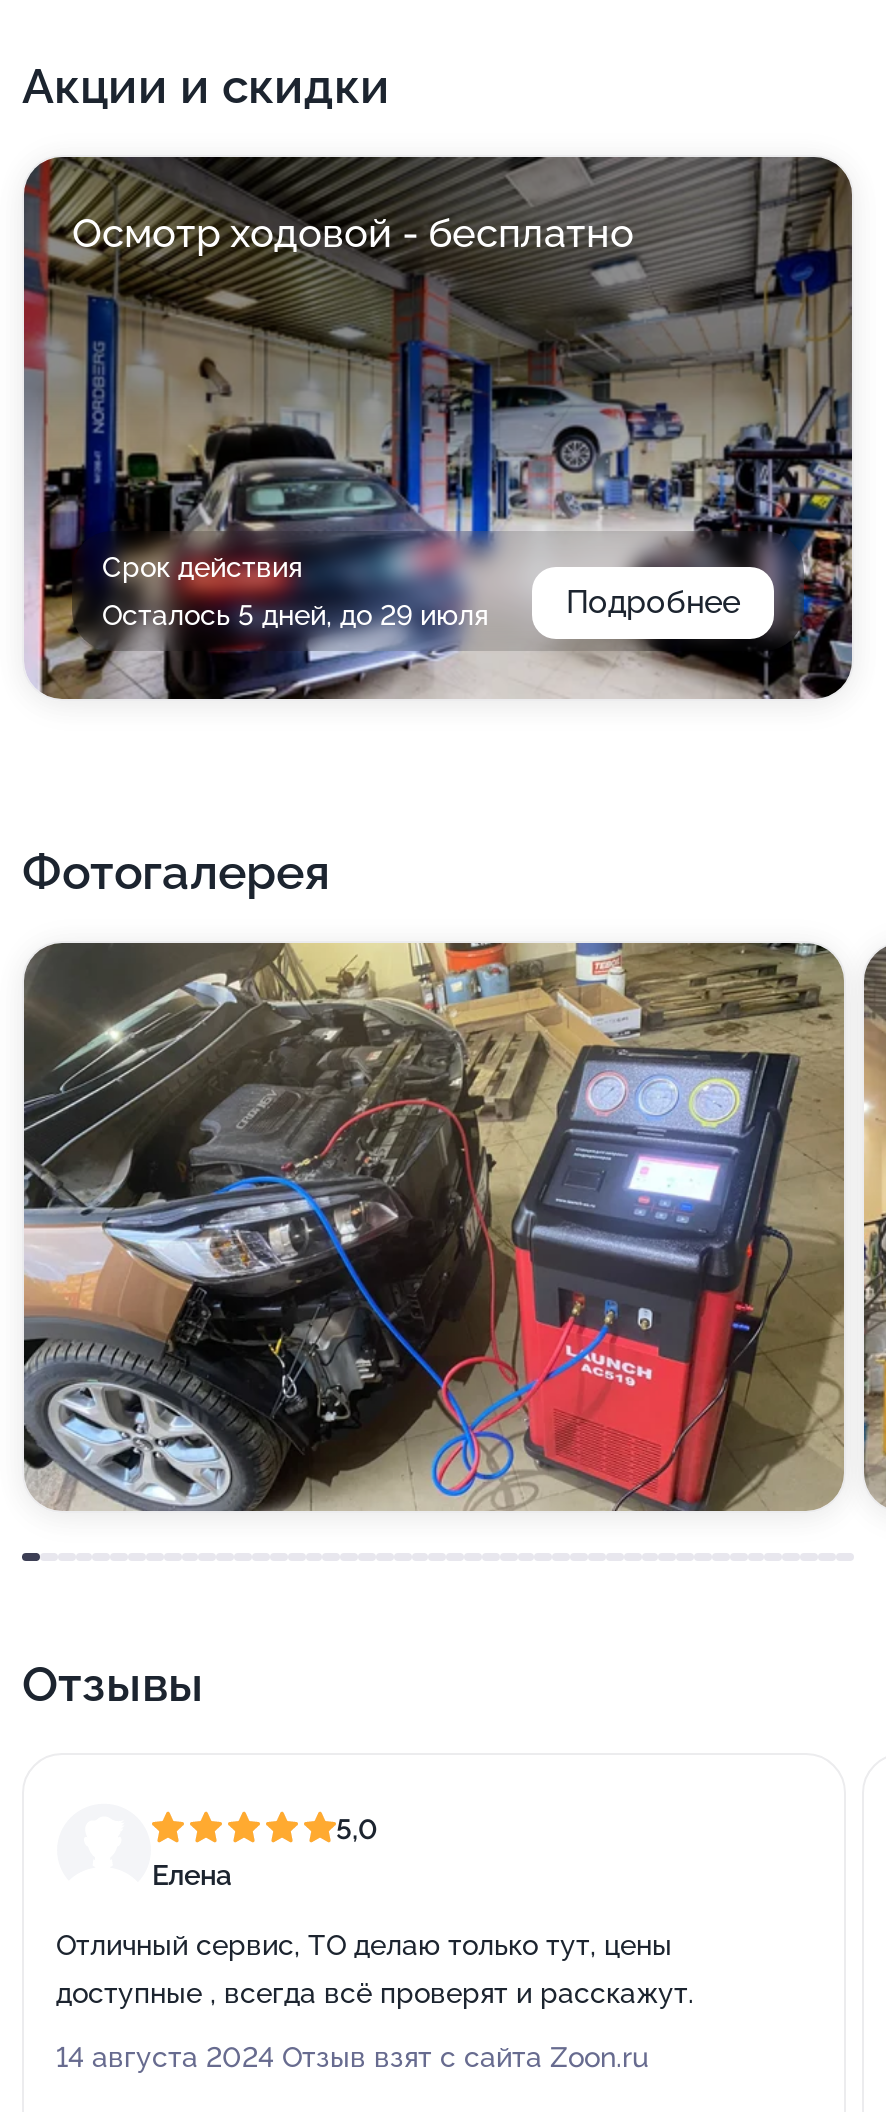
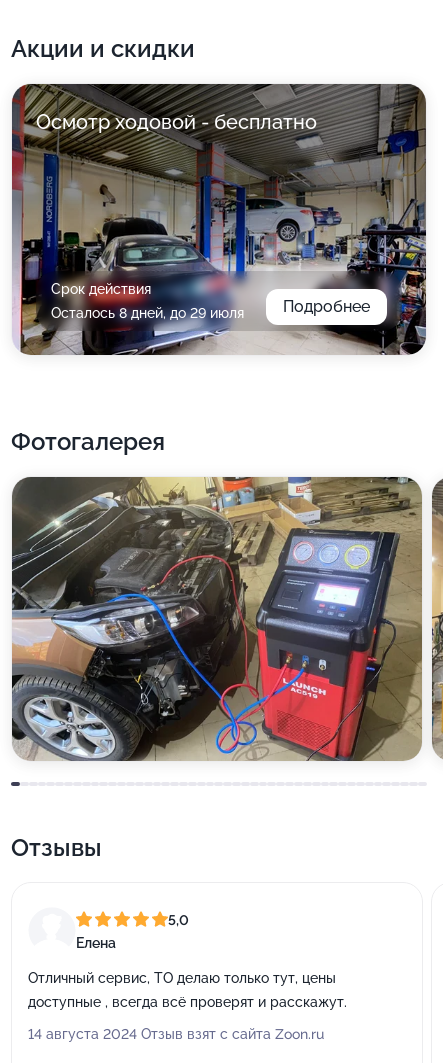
- Осталось 5 дней, до 29 июля
+ Осталось 8 дней, до 29 июля
